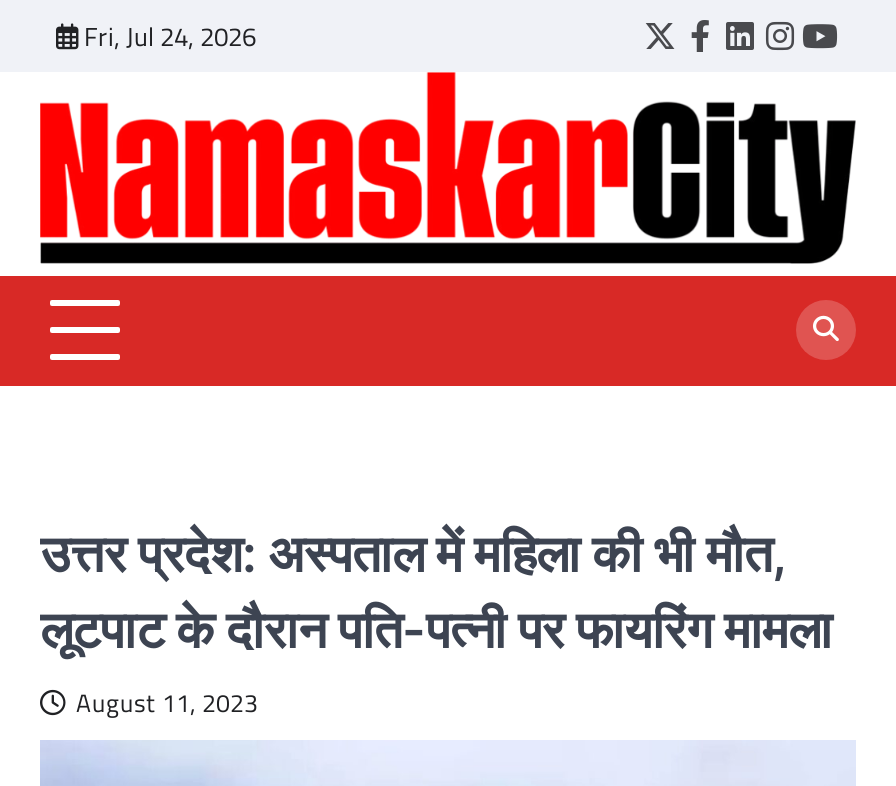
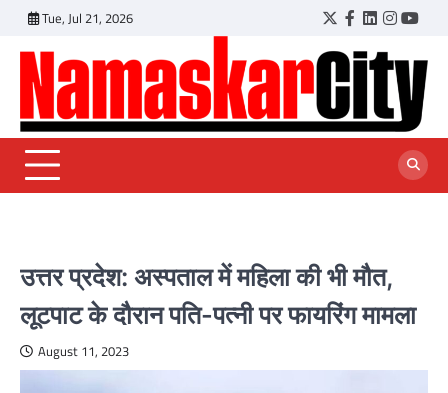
- Fri, Jul 24, 2026
+ Tue, Jul 21, 2026
